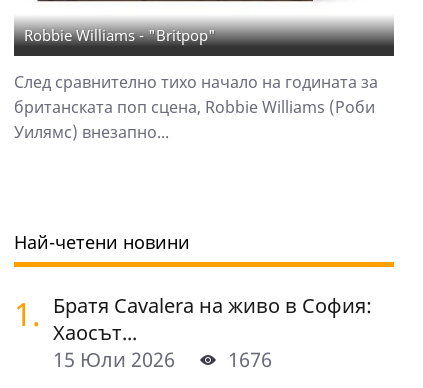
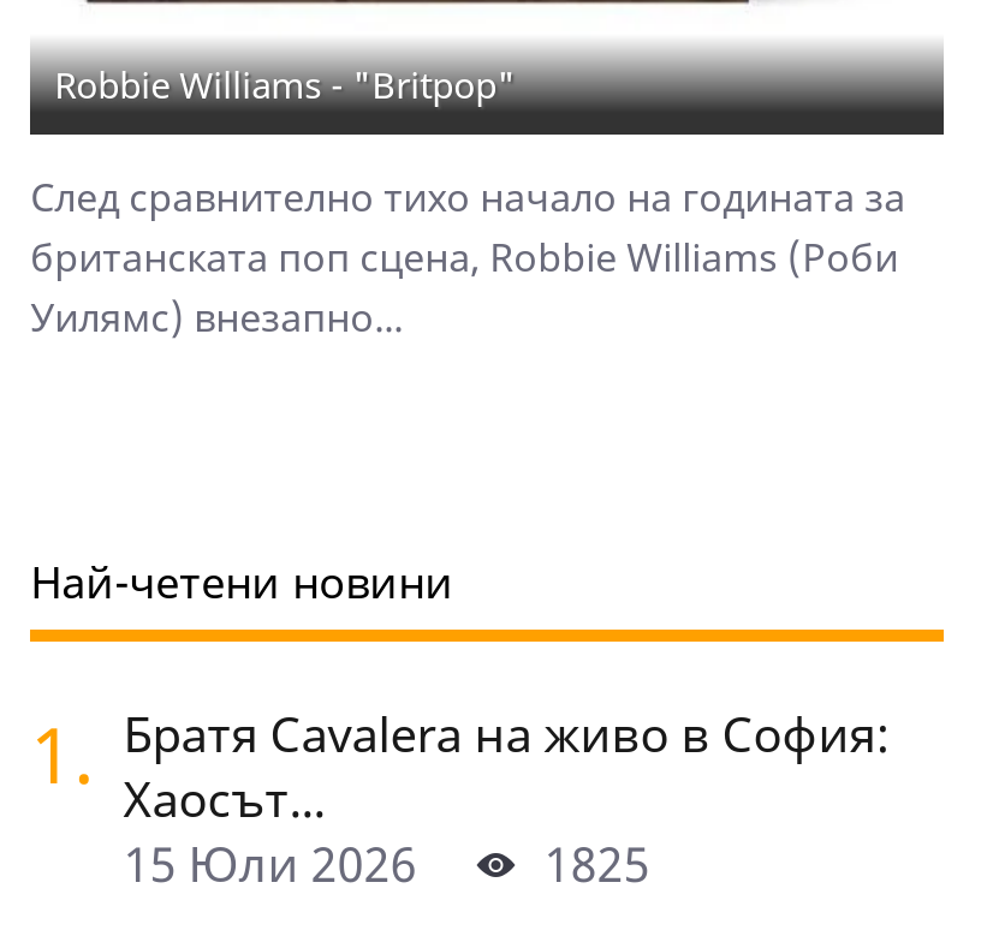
- 15 Юли 2026 1676
+ 15 Юли 2026 1825
